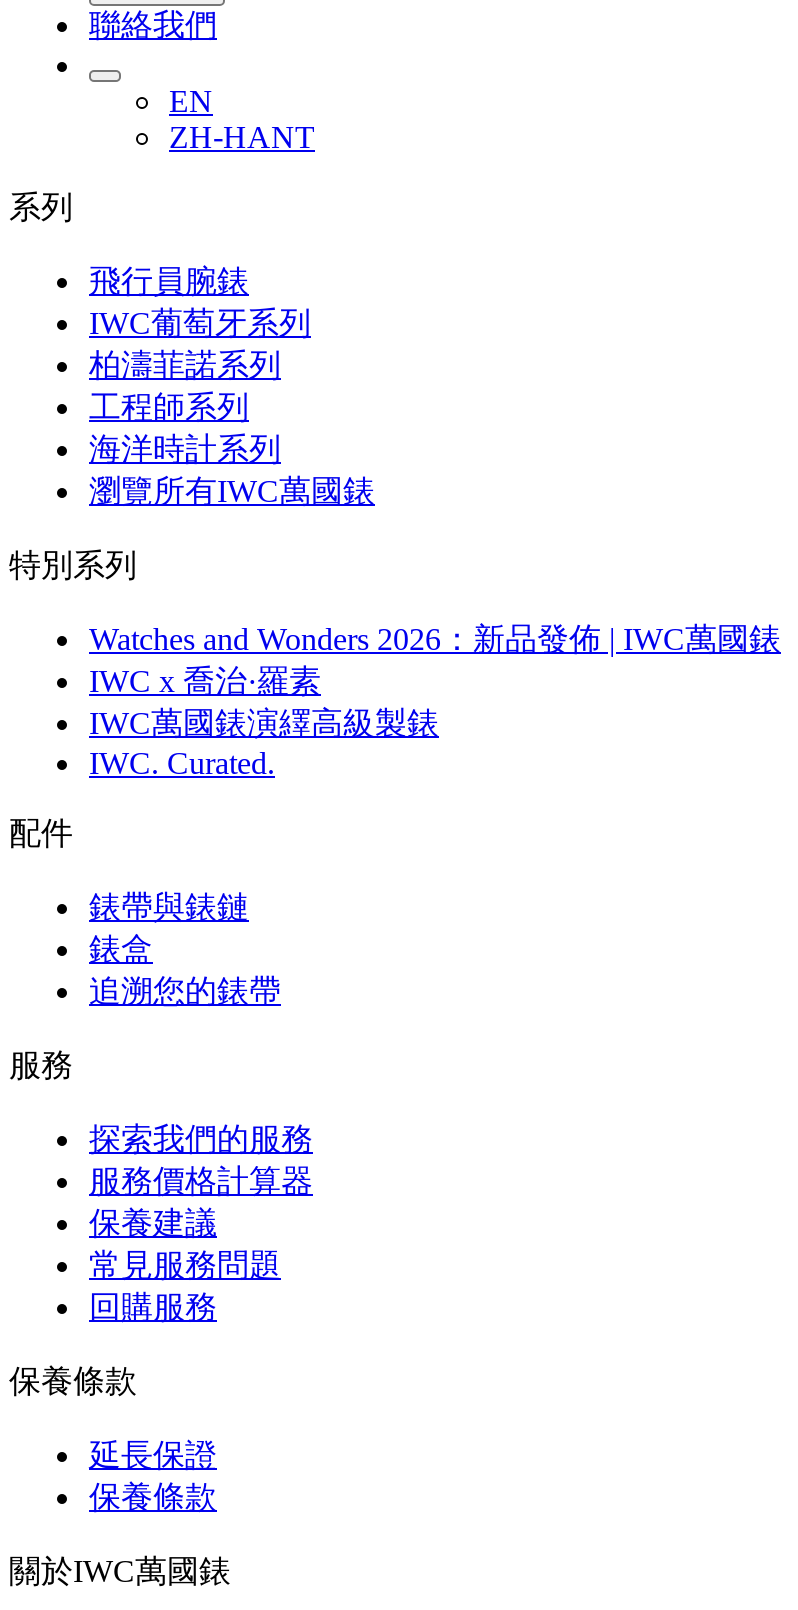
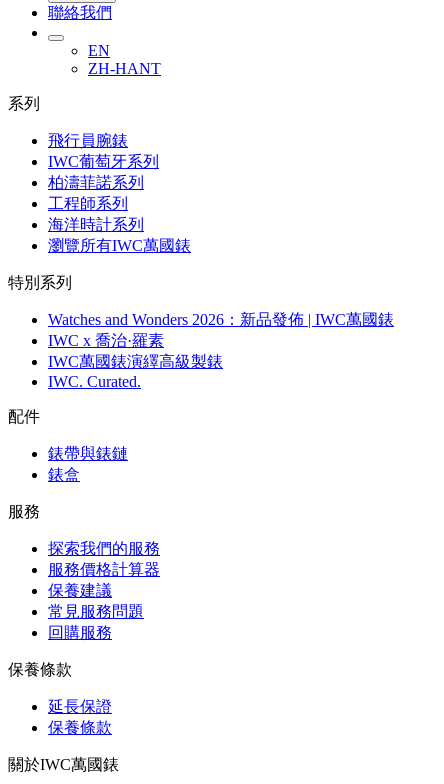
- 追溯您的錶帶
